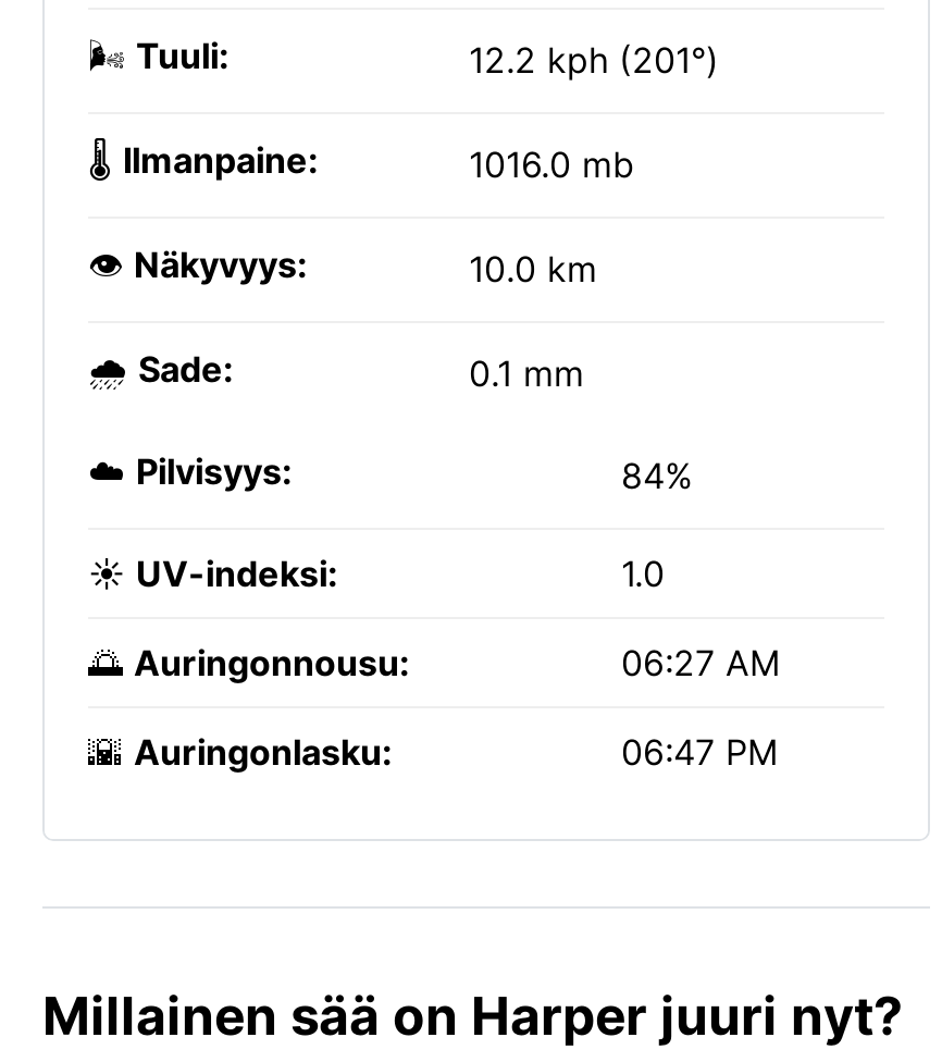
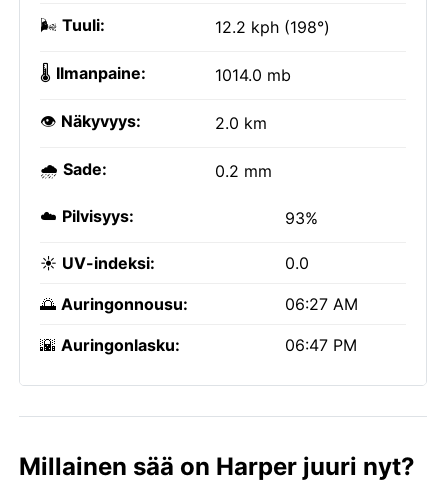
- 12.2 kph (201°)
+ 12.2 kph (198°)

- 1016.0 mb
+ 1014.0 mb

- 10.0 km
+ 2.0 km

- 0.1 mm
+ 0.2 mm

- 84%
+ 93%

- 1.0
+ 0.0
